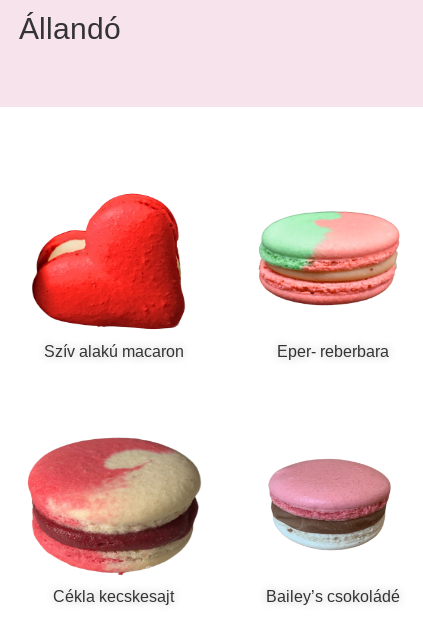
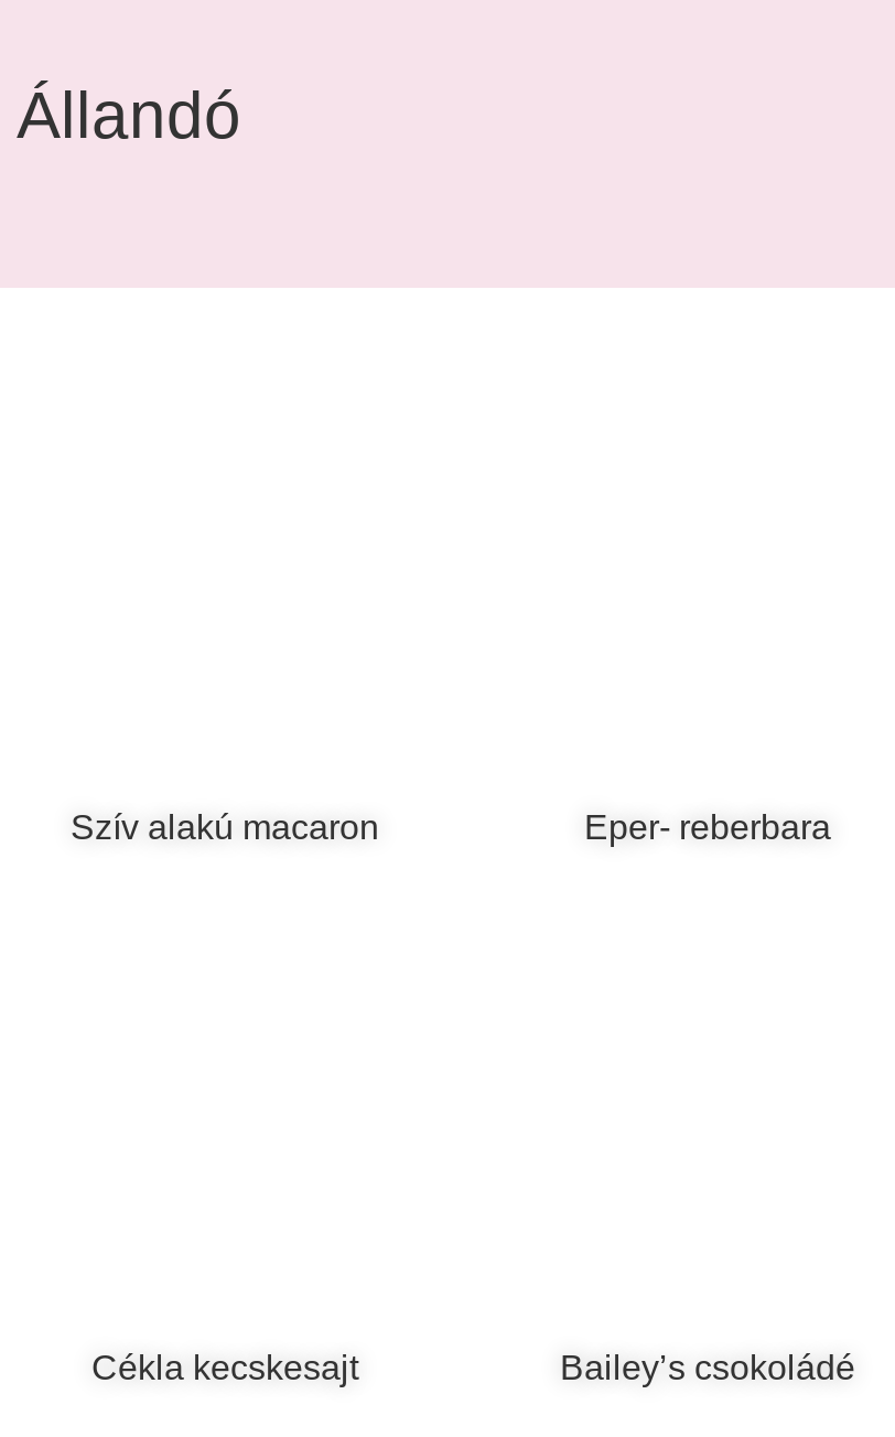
- [image]

- [image]

- [image]

- [image]
